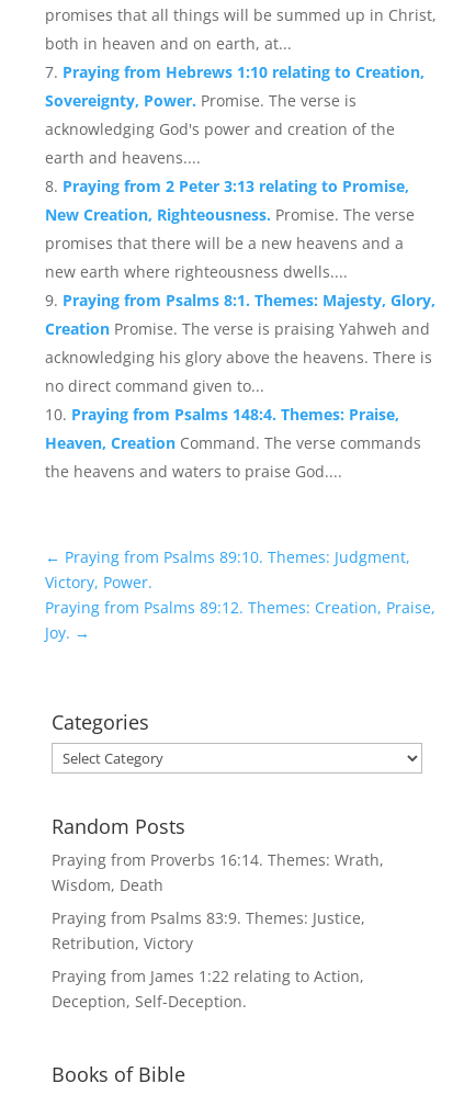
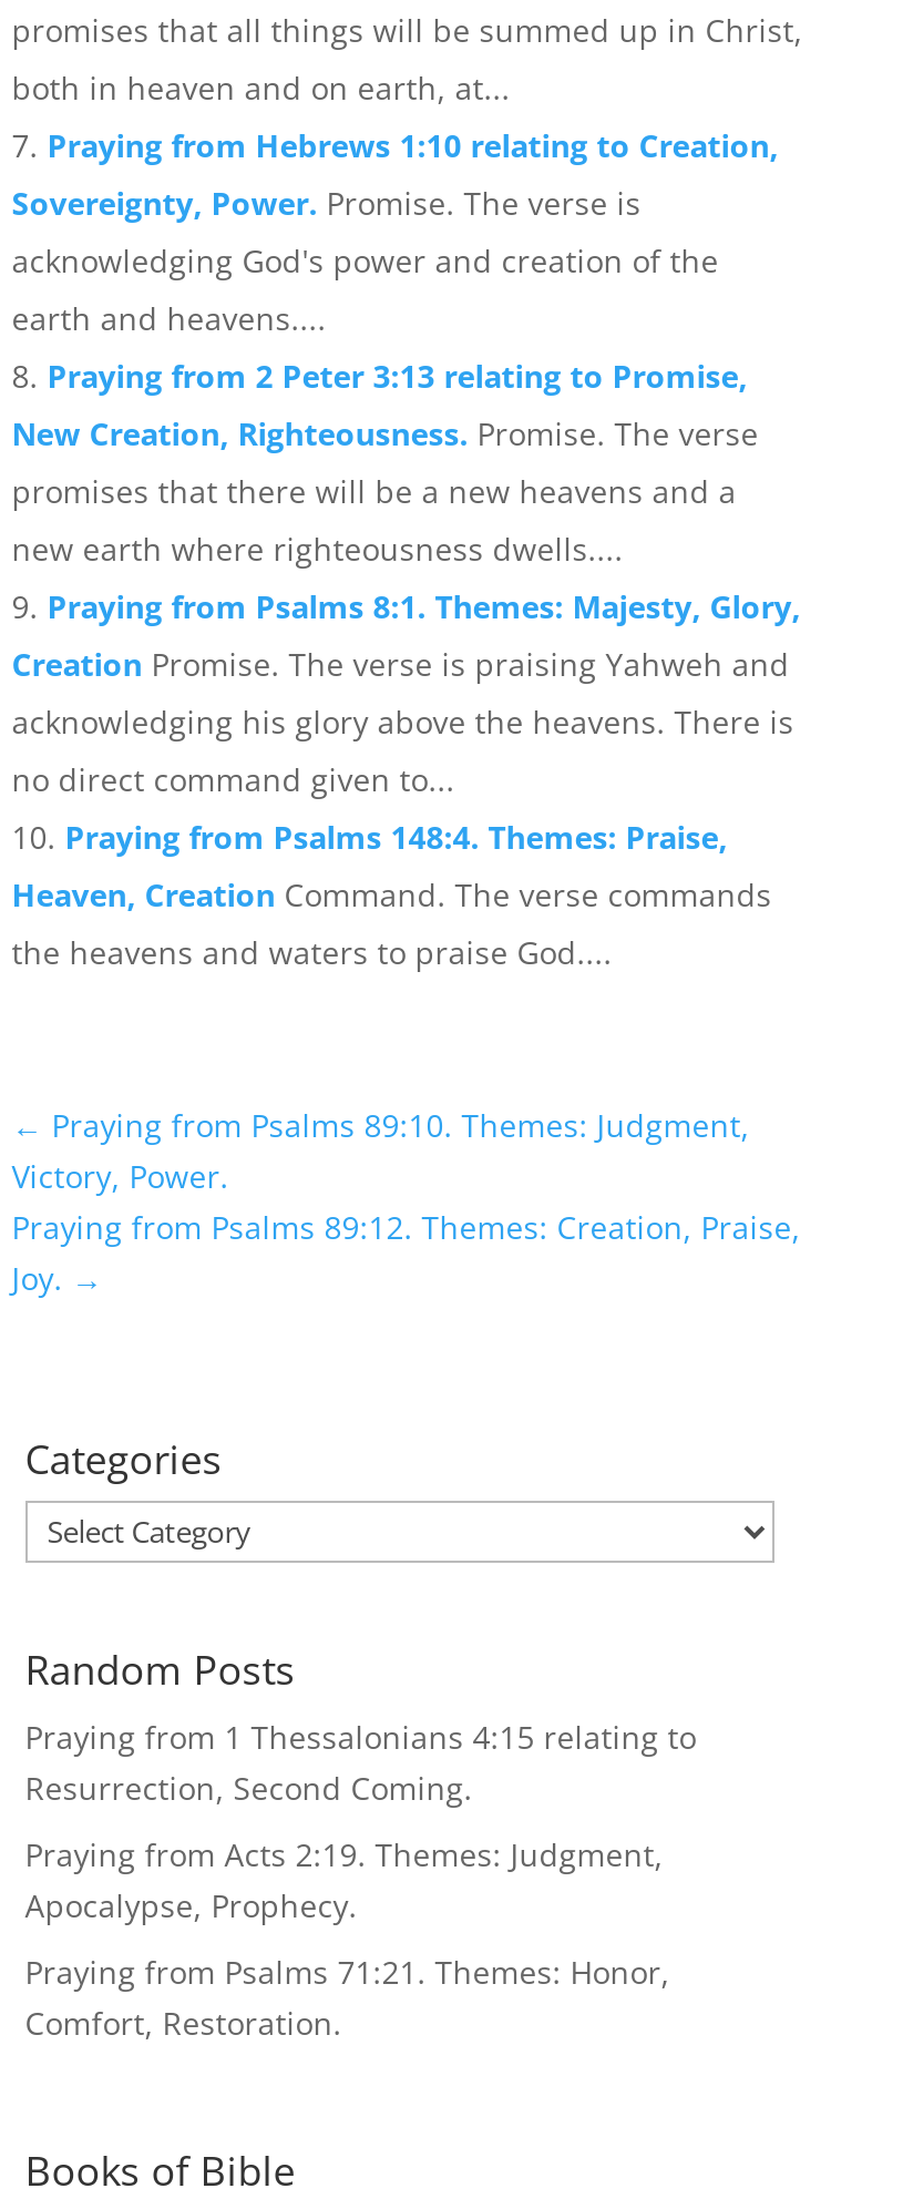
- Praying from Proverbs 16:14. Themes: Wrath,
- Wisdom, Death
+ Praying from 1 Thessalonians 4:15 relating to
+ Resurrection, Second Coming.

- Praying from Psalms 83:9. Themes: Justice,
- Retribution, Victory
+ Praying from Acts 2:19. Themes: Judgment,
+ Apocalypse, Prophecy.

- Praying from James 1:22 relating to Action,
- Deception, Self-Deception.
+ Praying from Psalms 71:21. Themes: Honor,
+ Comfort, Restoration.
